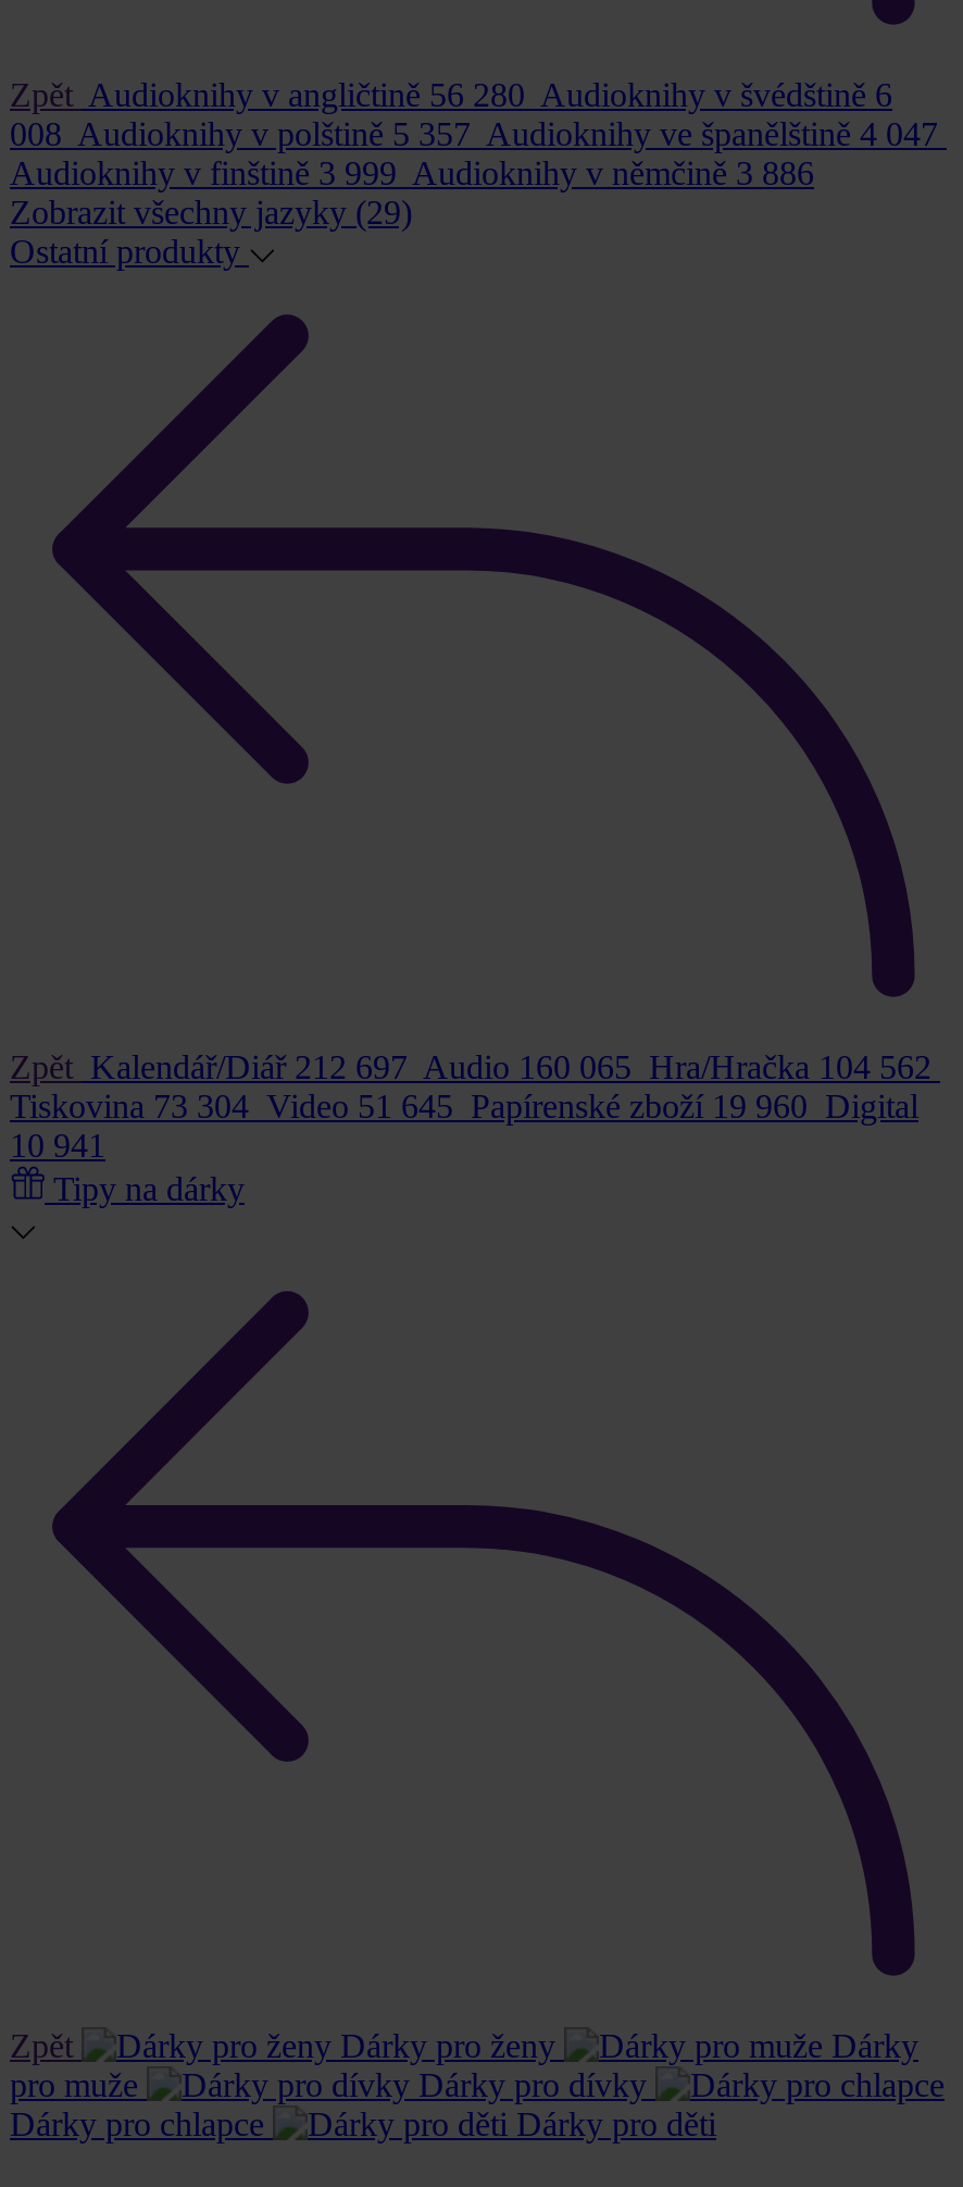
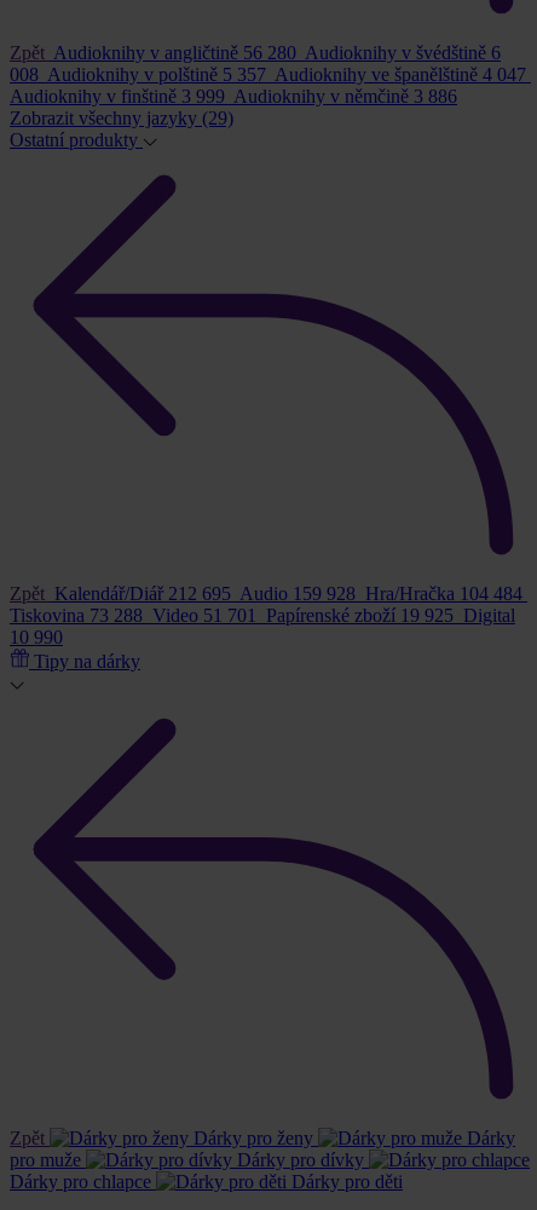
- Zpět Kalendář/Diář 212 697 Audio 160 065 Hra/Hračka 104 562
+ Zpět Kalendář/Diář 212 695 Audio 159 928 Hra/Hračka 104 484

- Tiskovina 73 304 Video 51 645 Papírenské zboží 19 960 Digital
+ Tiskovina 73 288 Video 51 701 Papírenské zboží 19 925 Digital

- 10 941
+ 10 990
